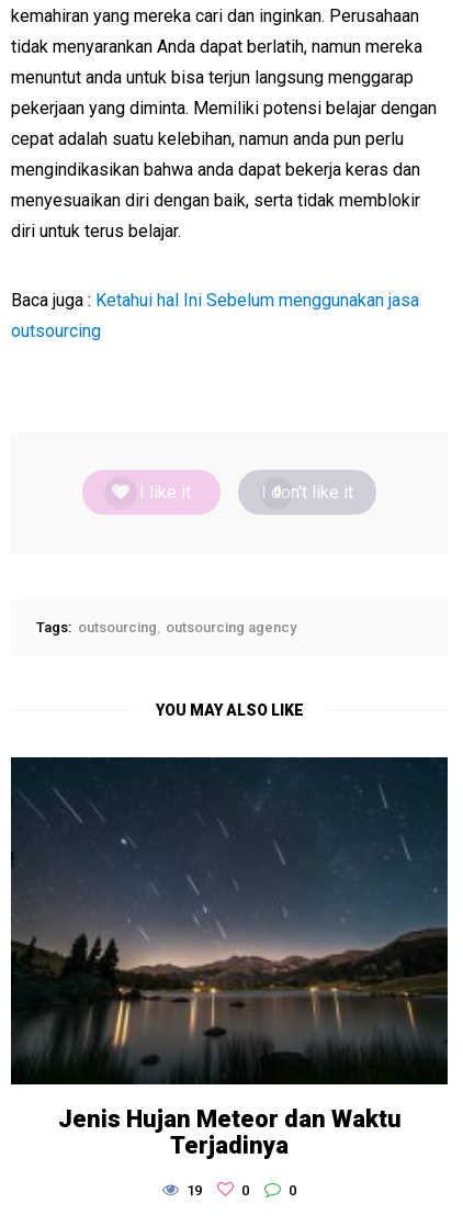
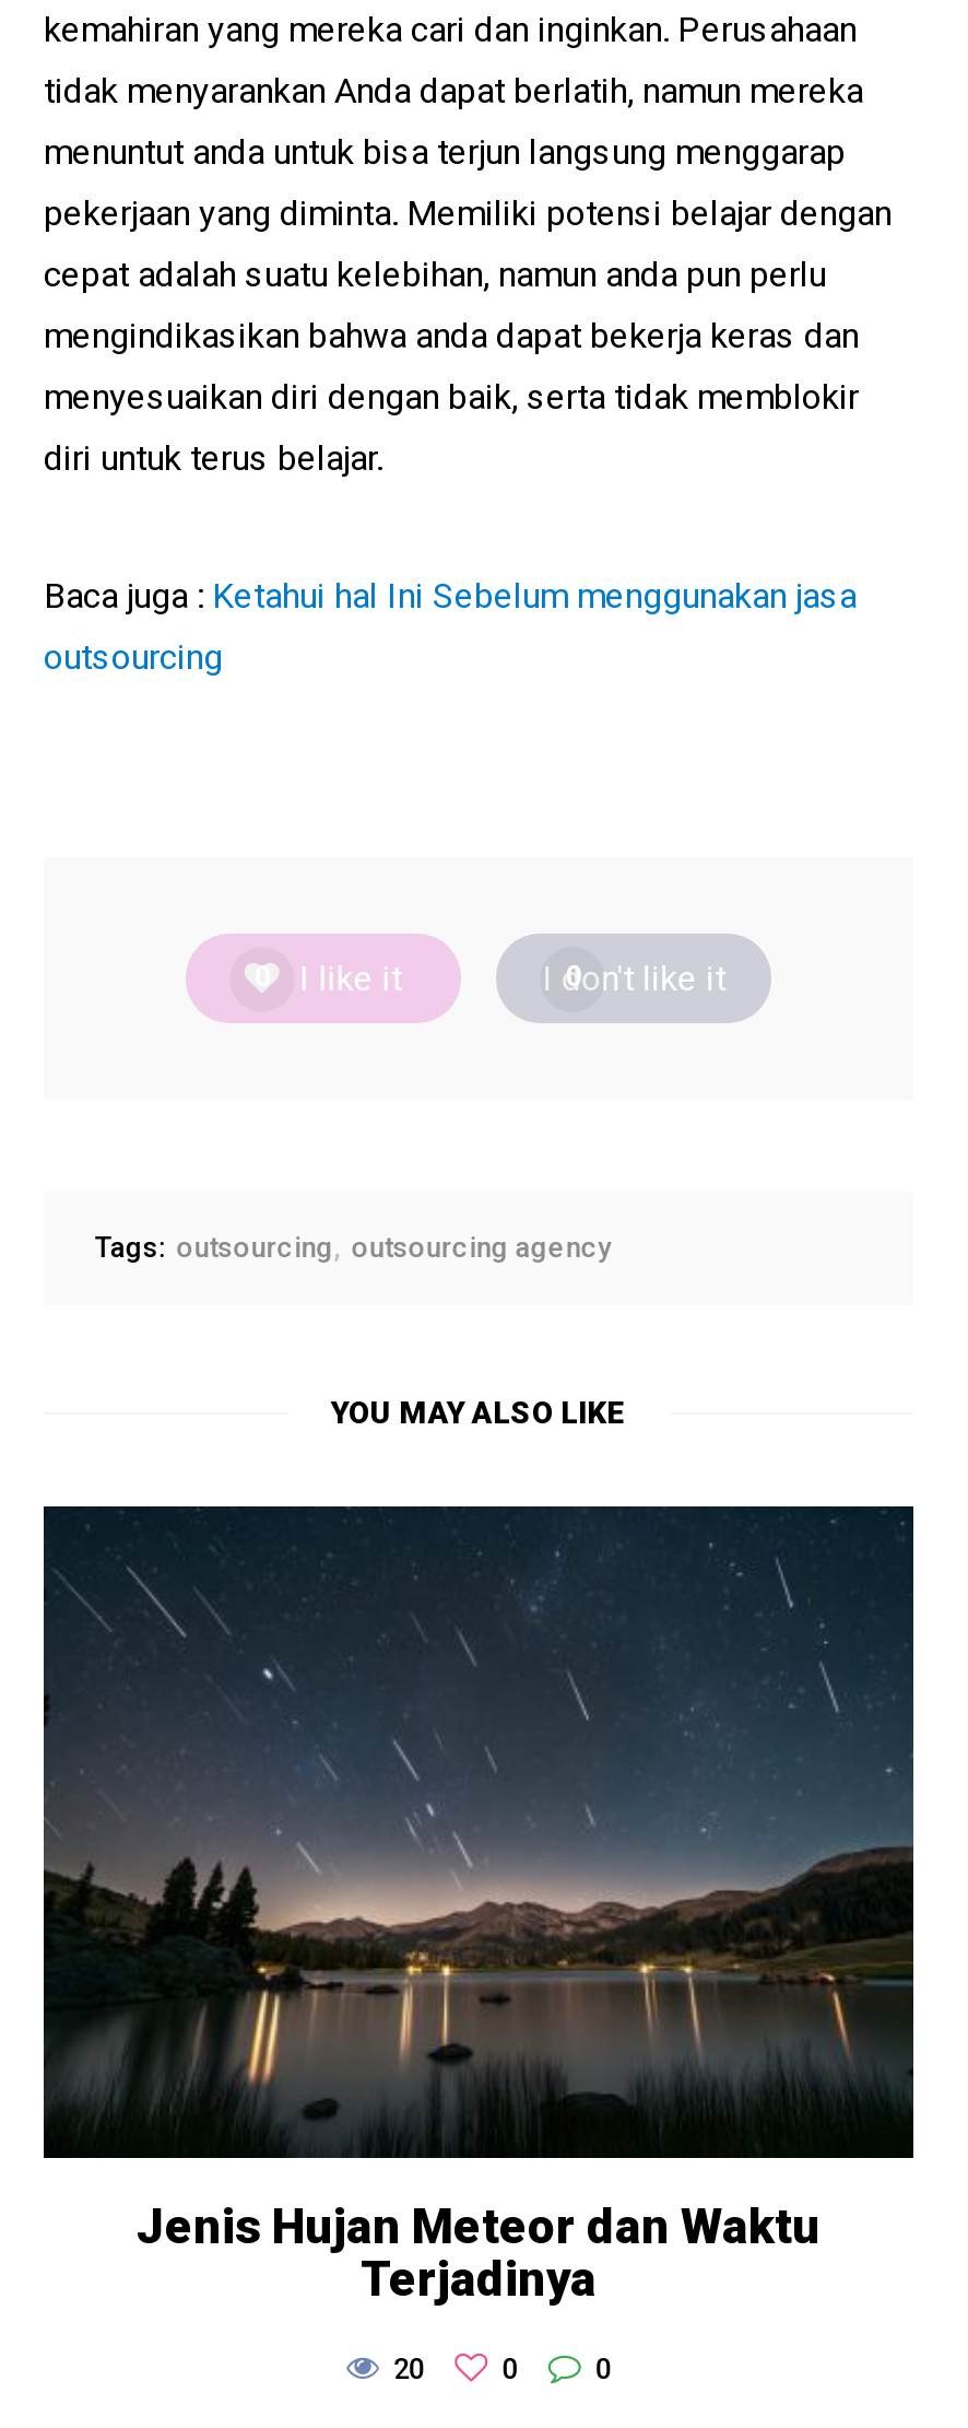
- 19
+ 20
